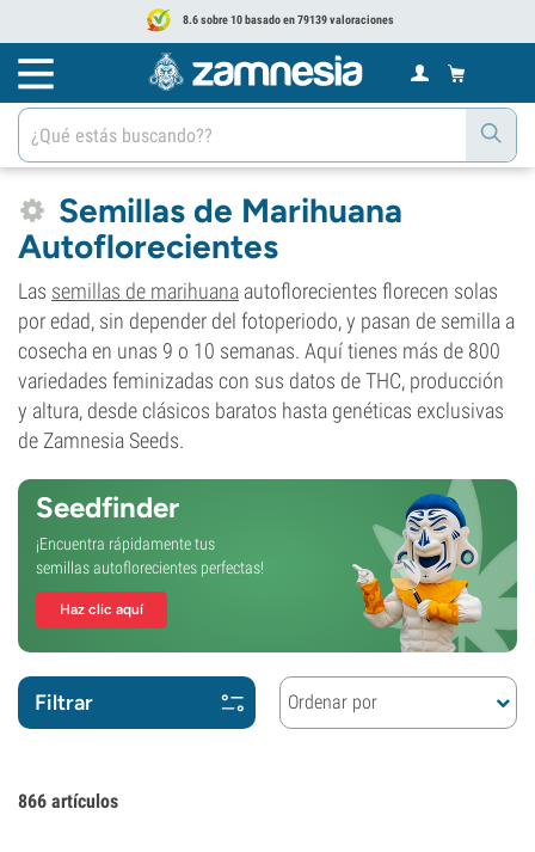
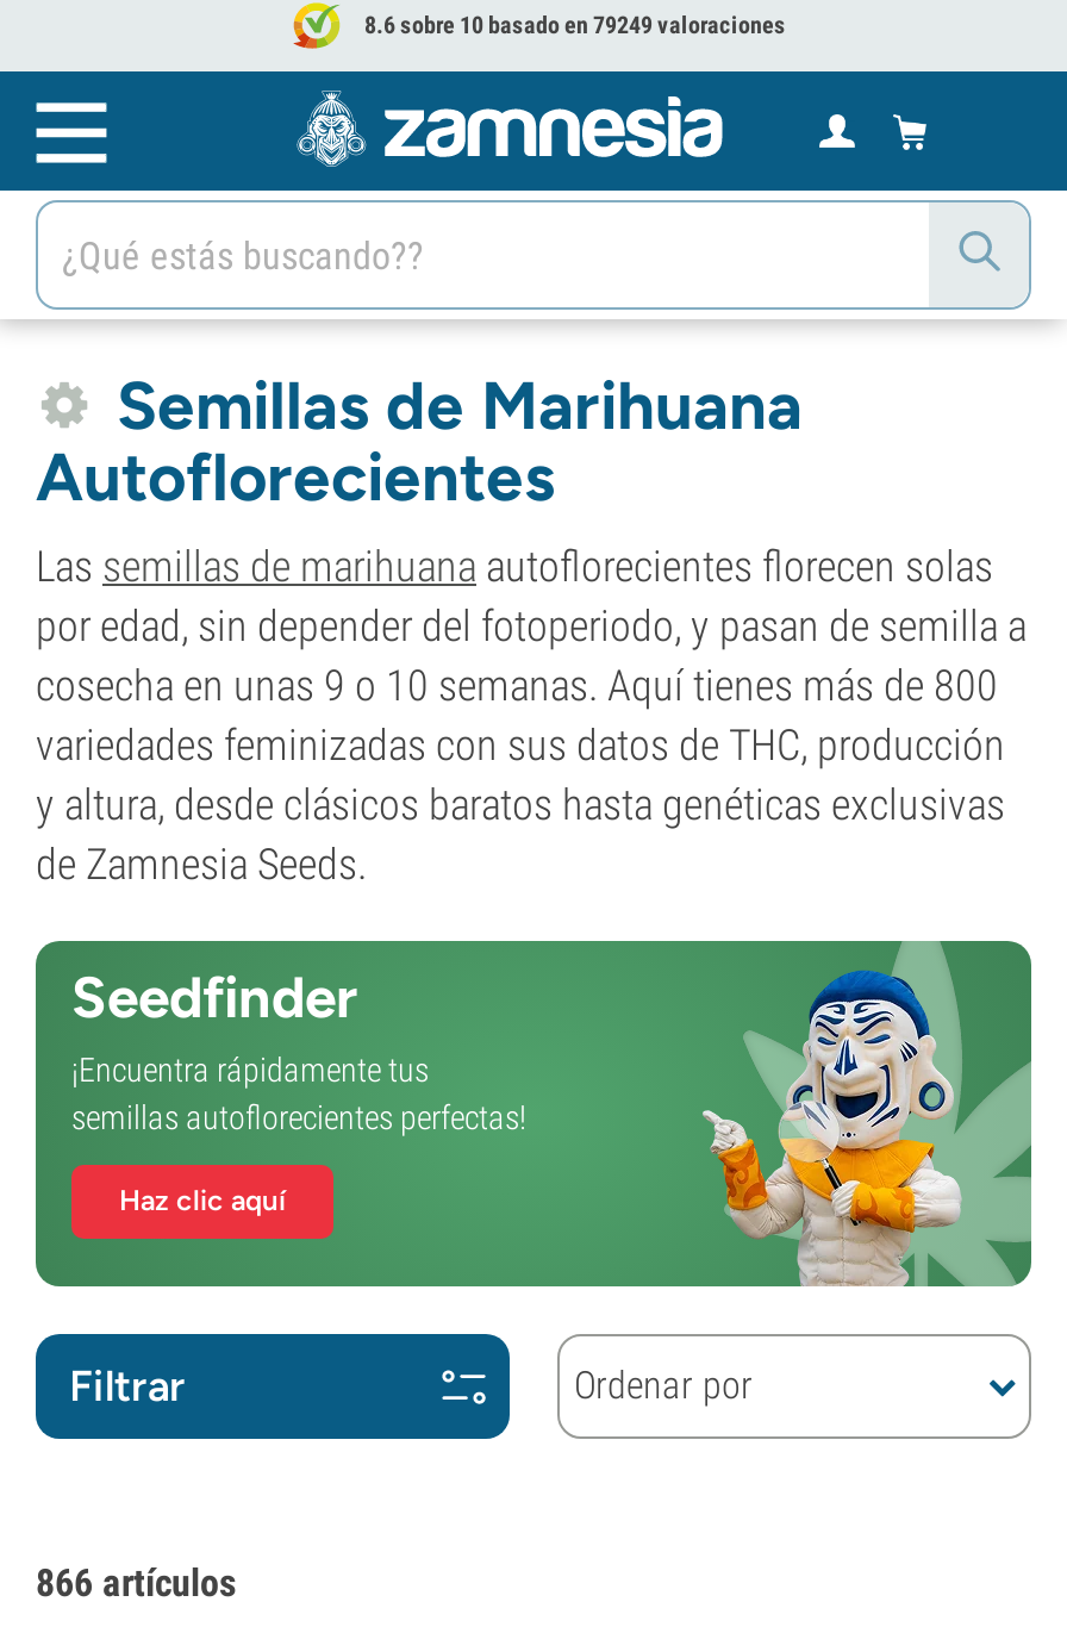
- 8.6 sobre 10 basado en 79139 valoraciones
+ 8.6 sobre 10 basado en 79249 valoraciones
